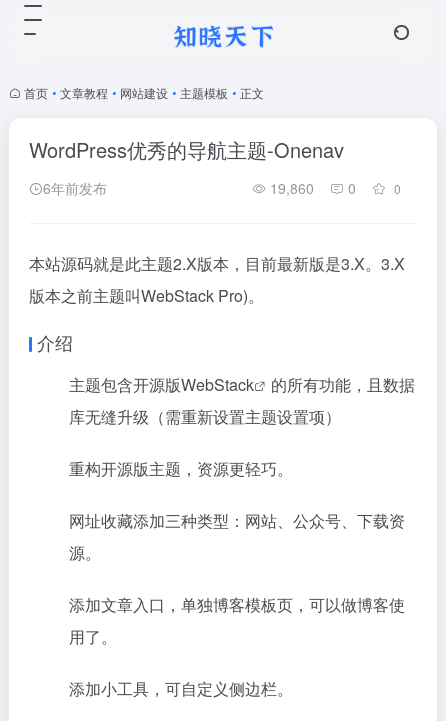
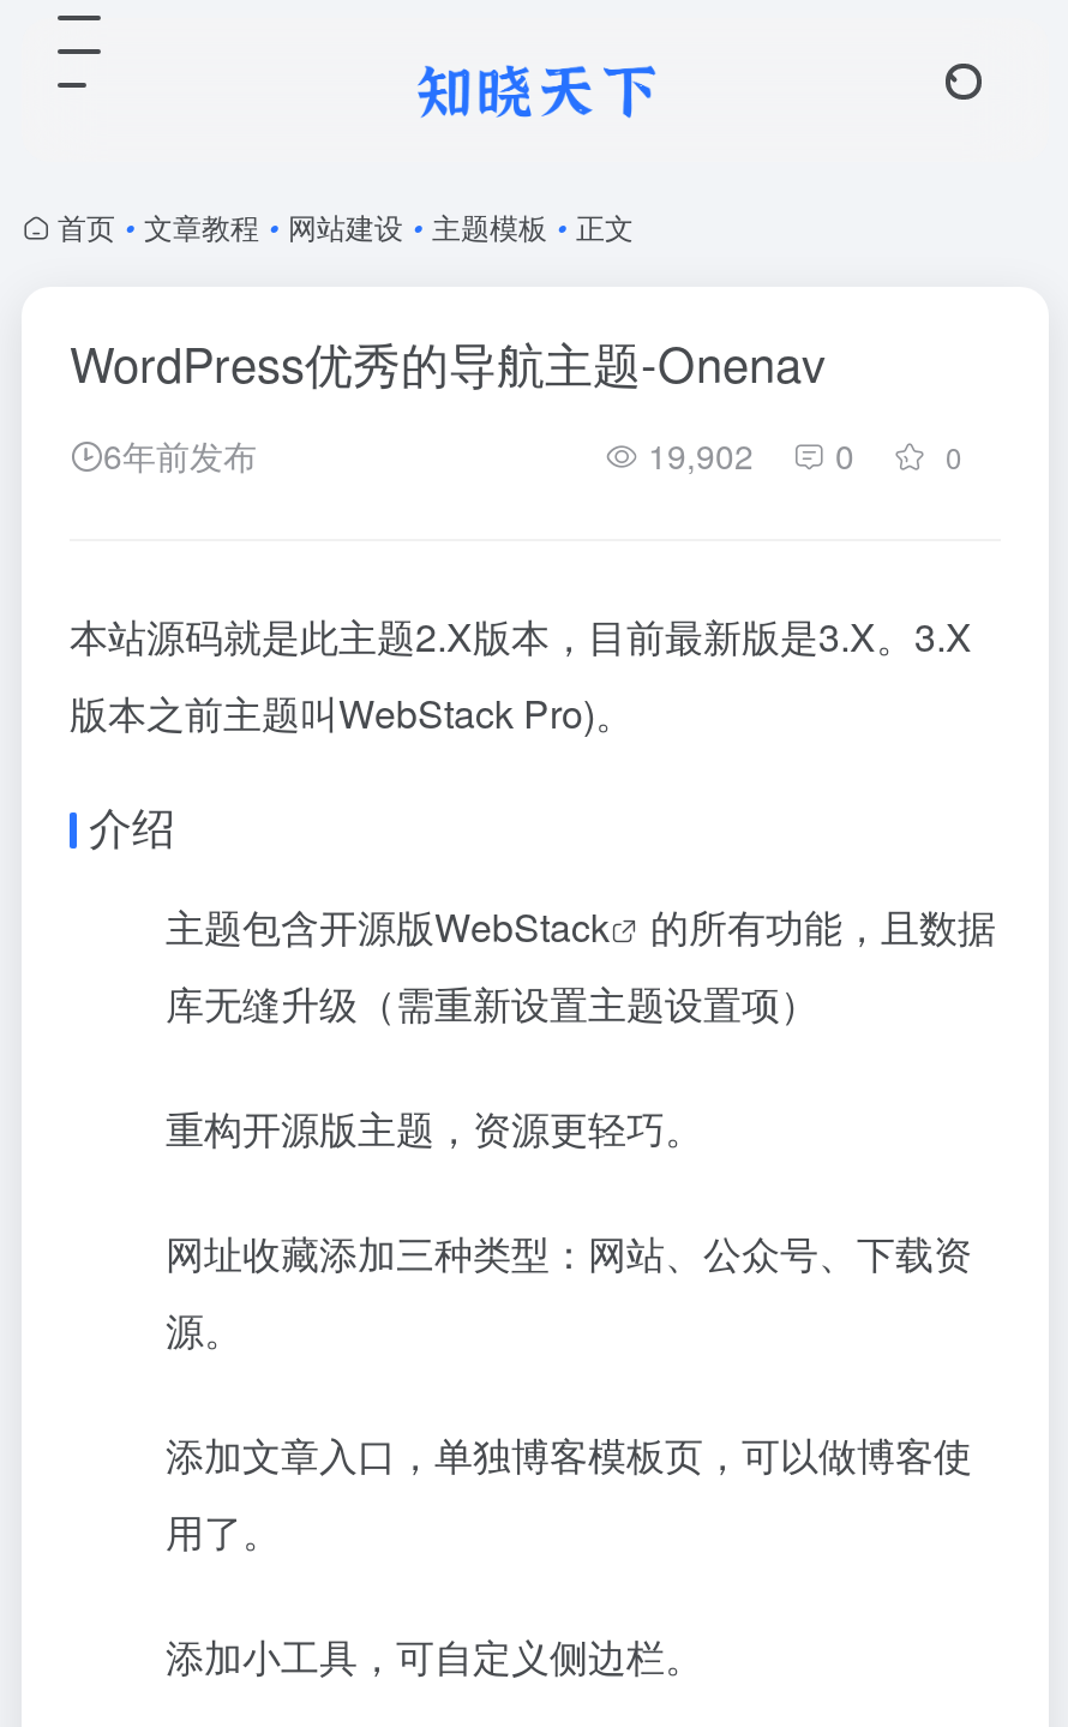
- 19,860 0
+ 19,902 0
